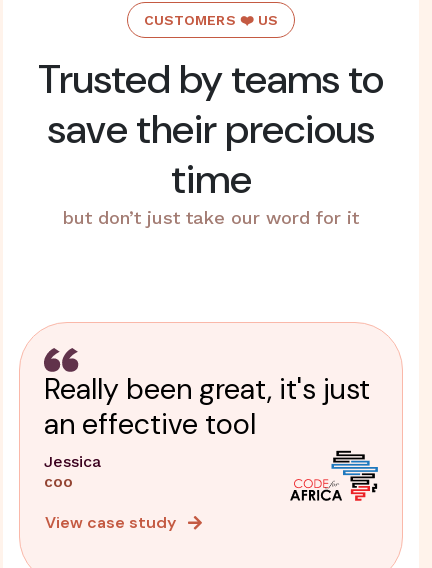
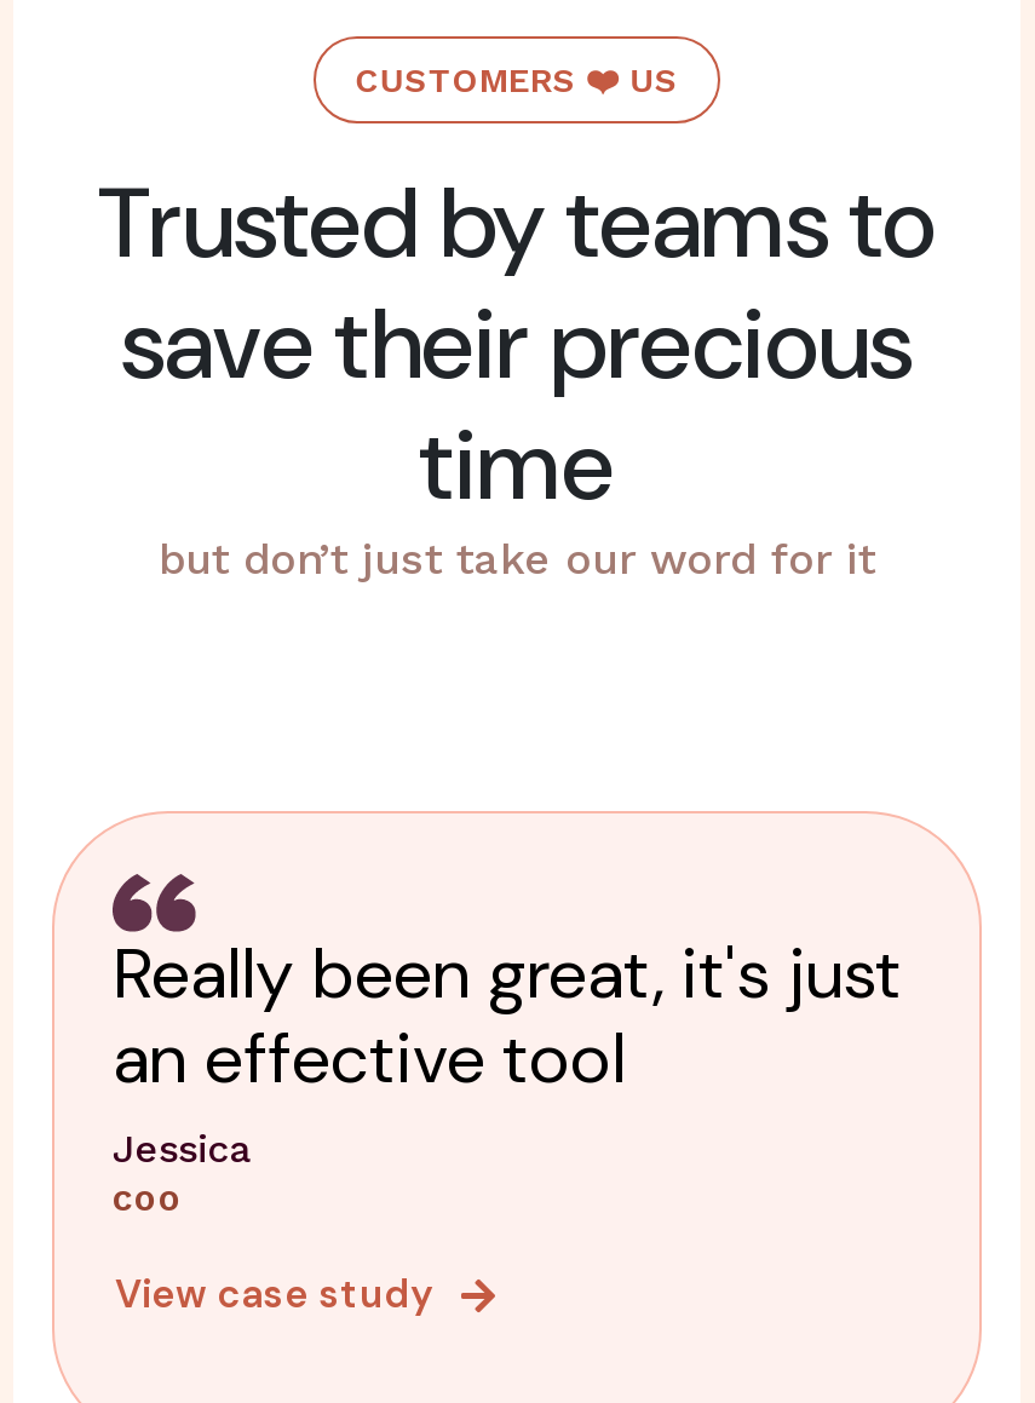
- [image]
